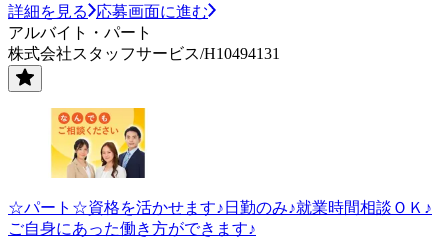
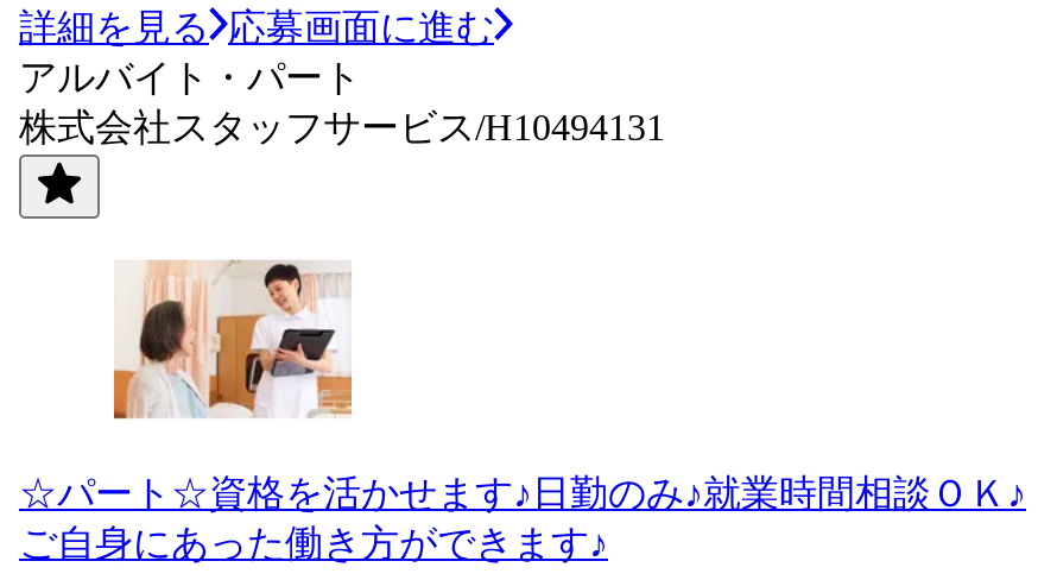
- [image]
+ [image]
